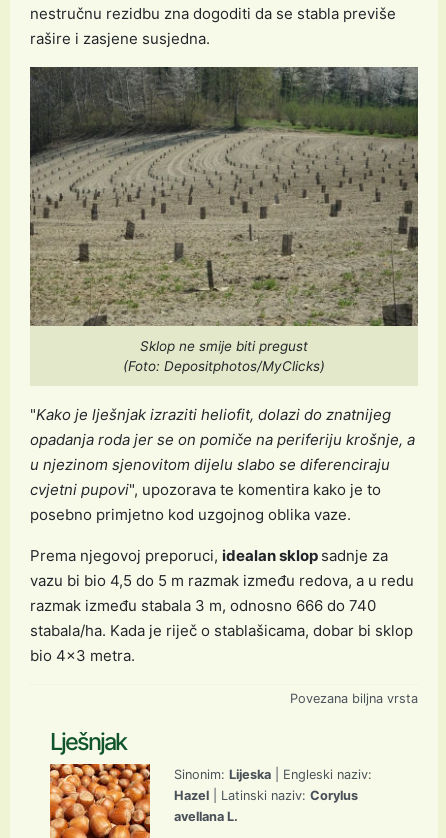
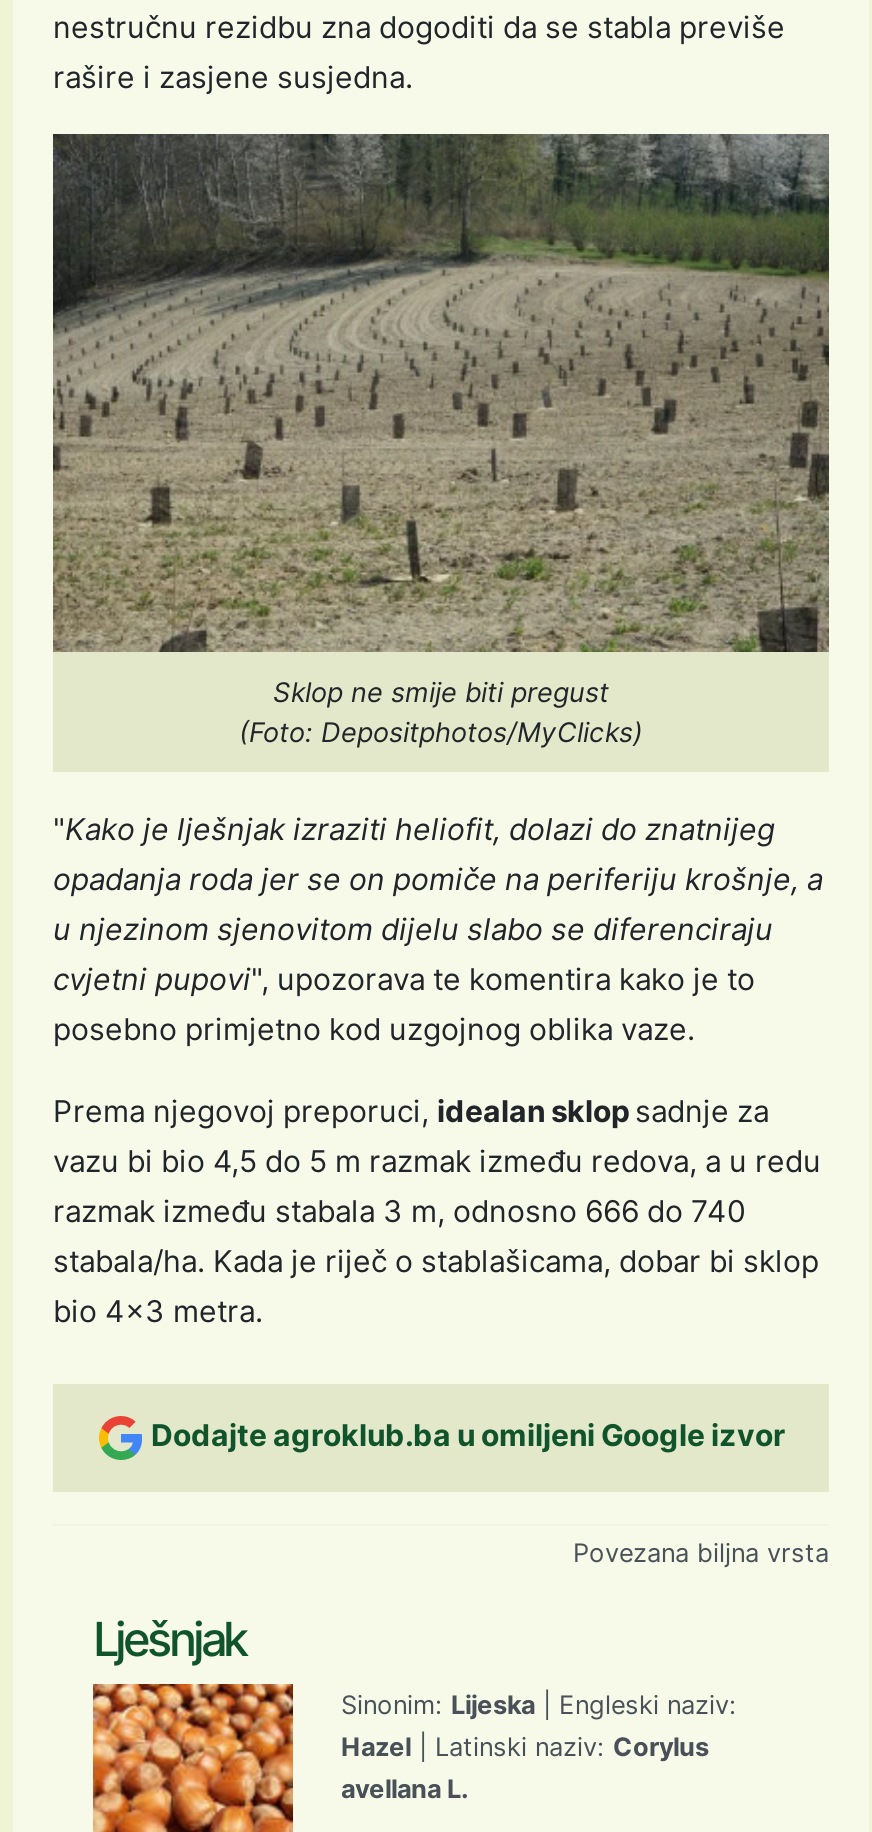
+ Dodajte agroklub.ba u omiljeni Google izvor
